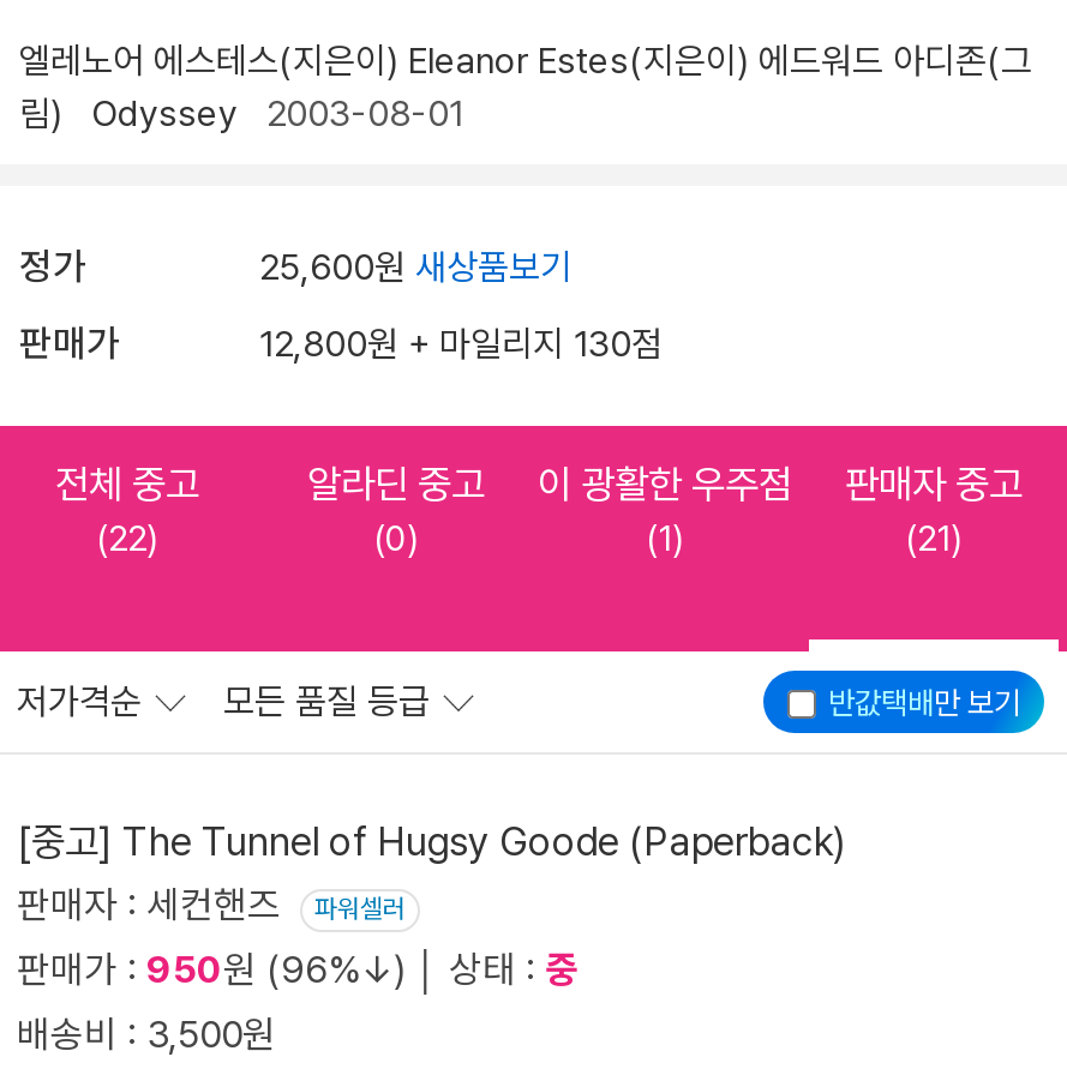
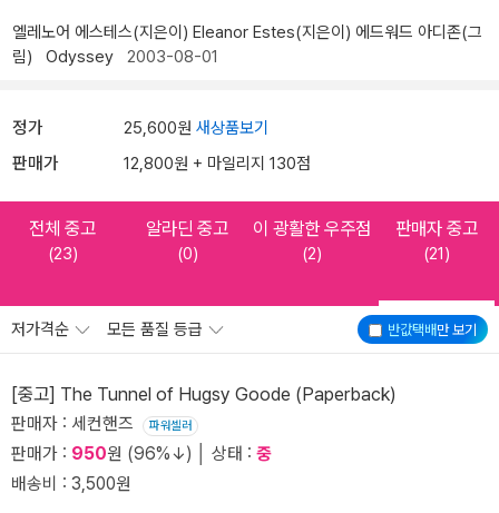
- (22)
+ (23)

- (1)
+ (2)
